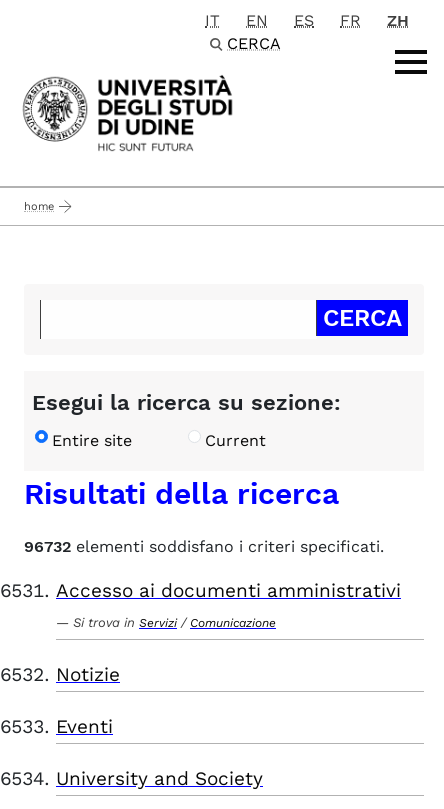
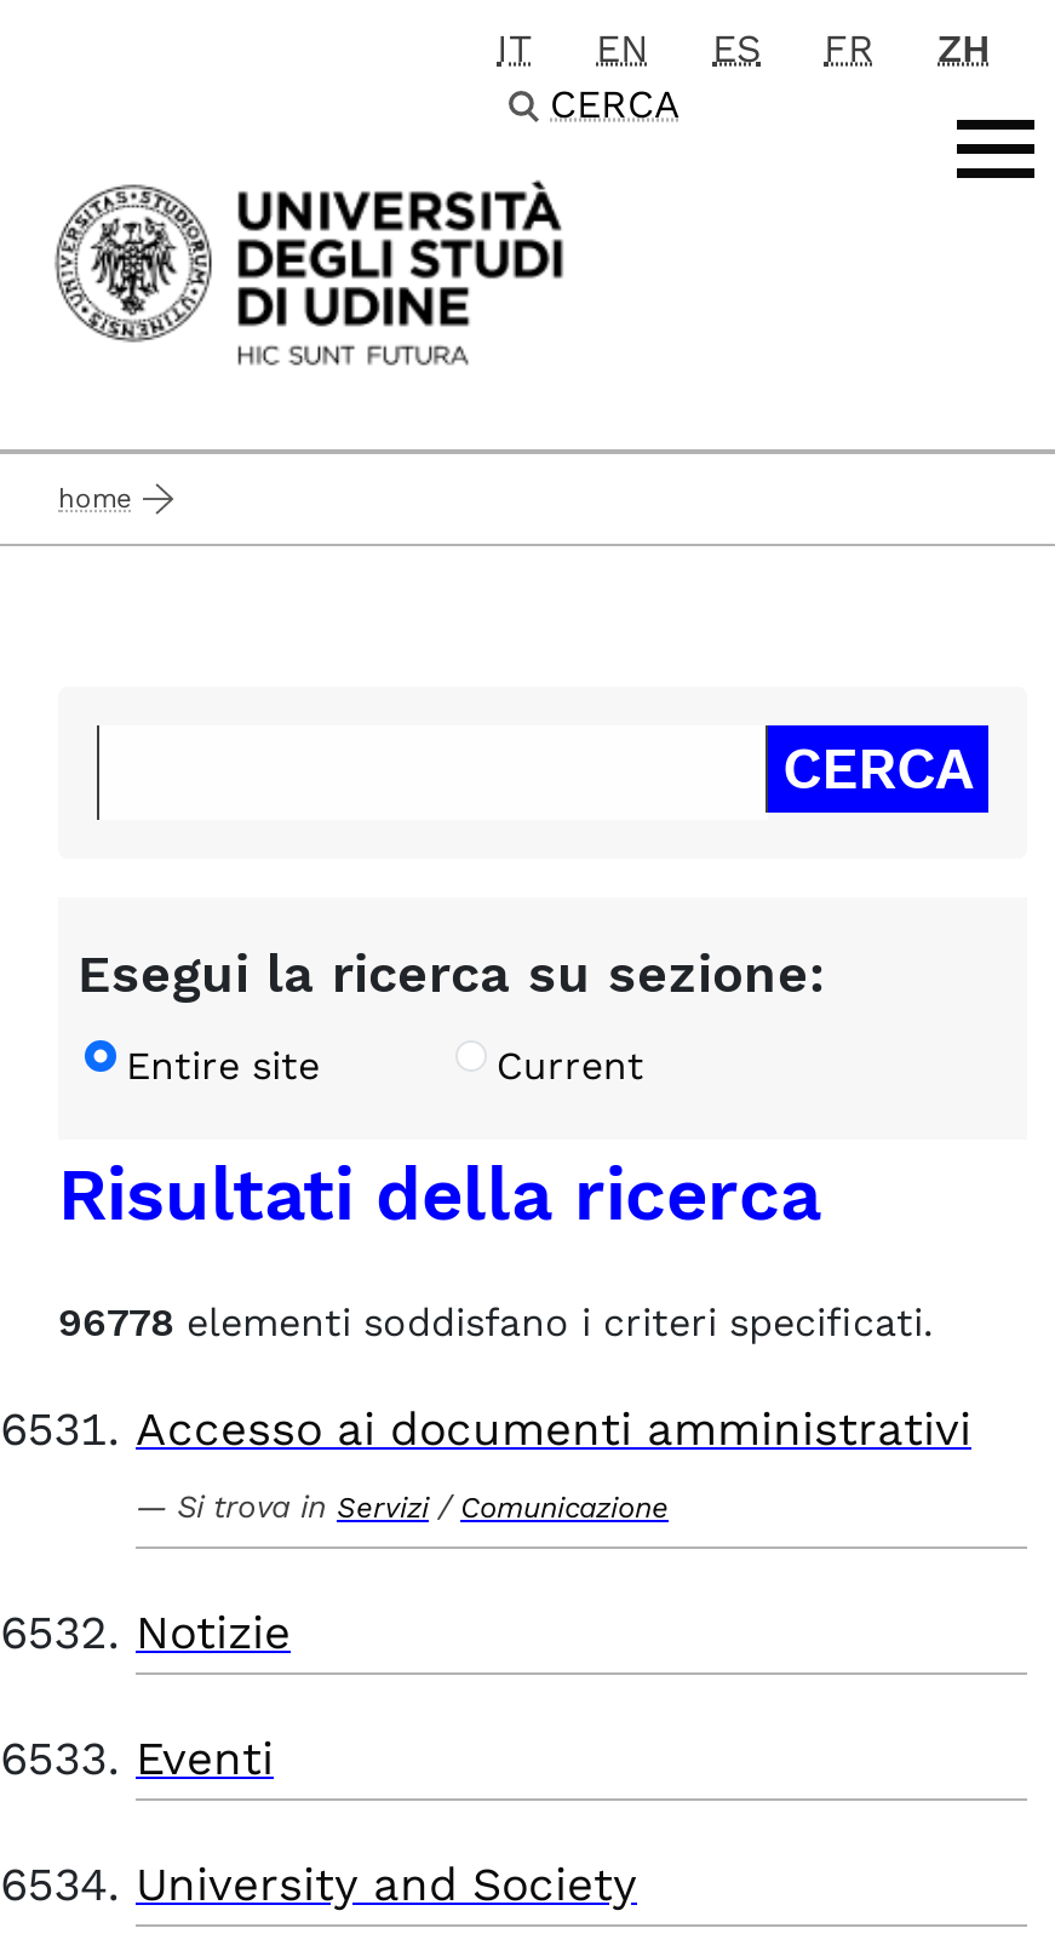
- 96732 elementi soddisfano i criteri specificati.
+ 96778 elementi soddisfano i criteri specificati.
